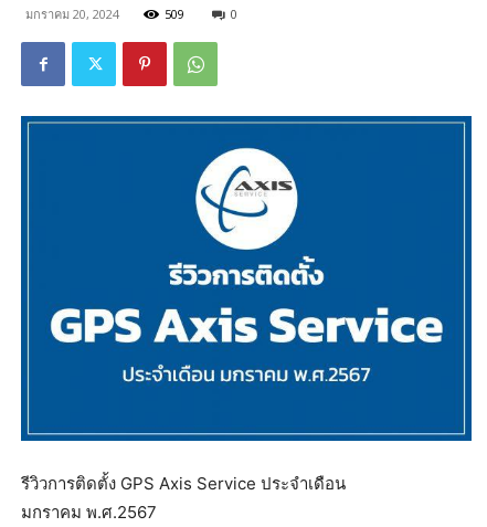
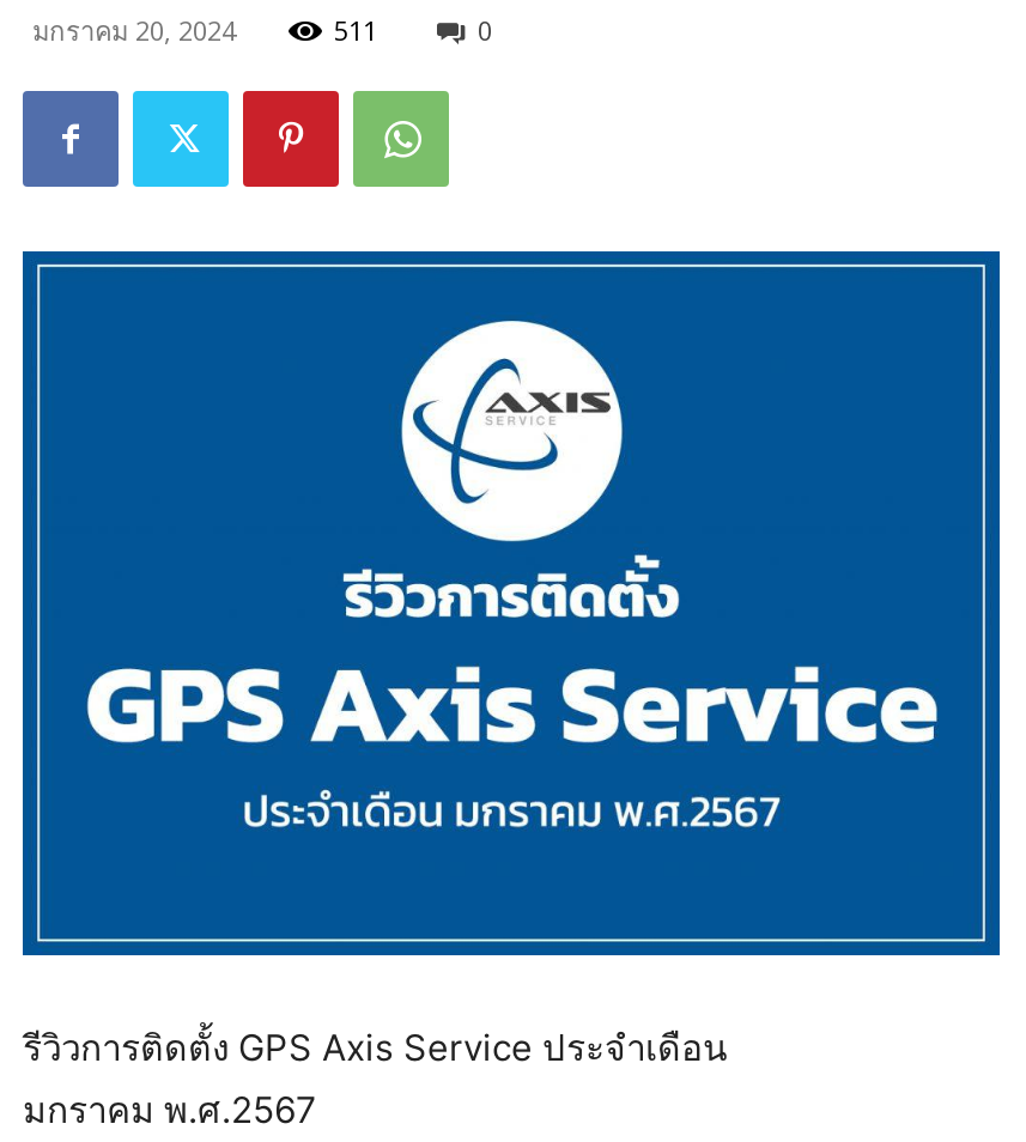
- 509
+ 511
